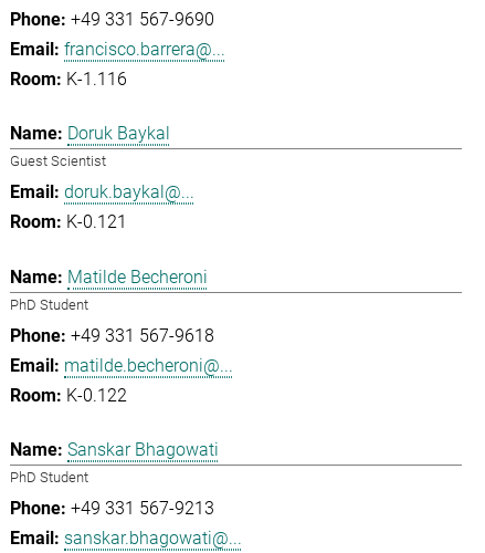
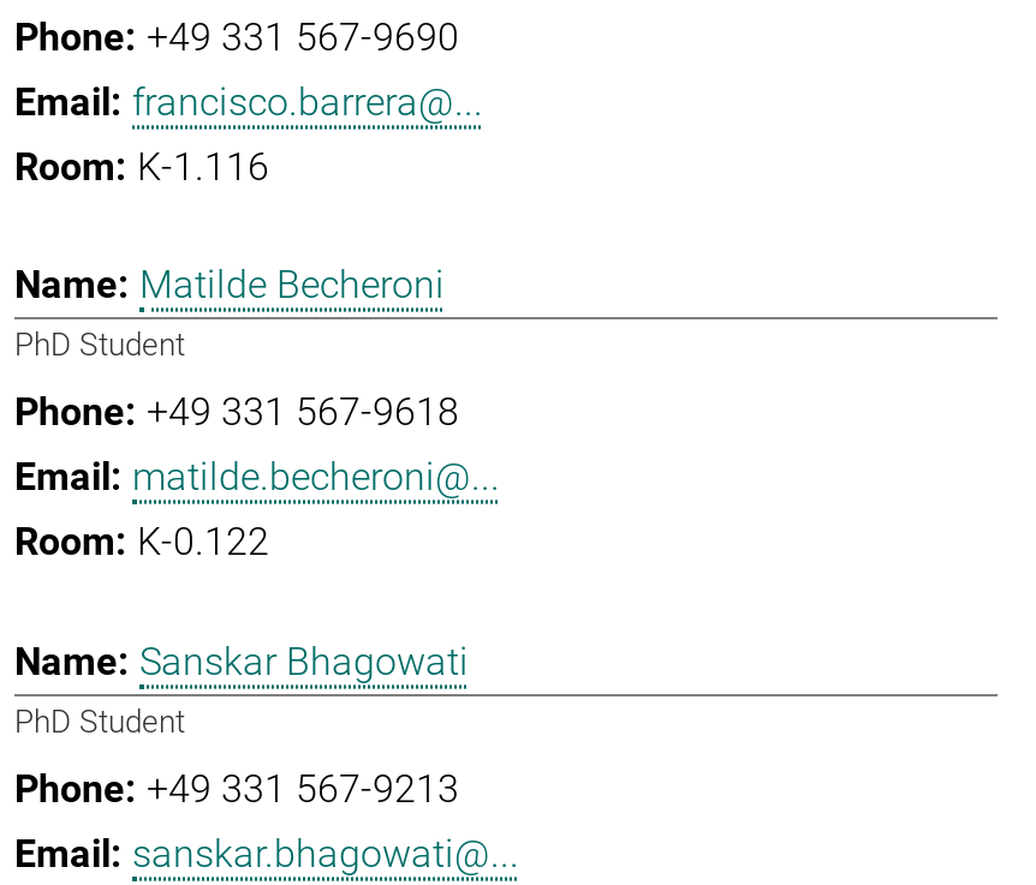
- Doruk Baykal
- Guest Scientist
- doruk.baykal@...
- K-0.121
